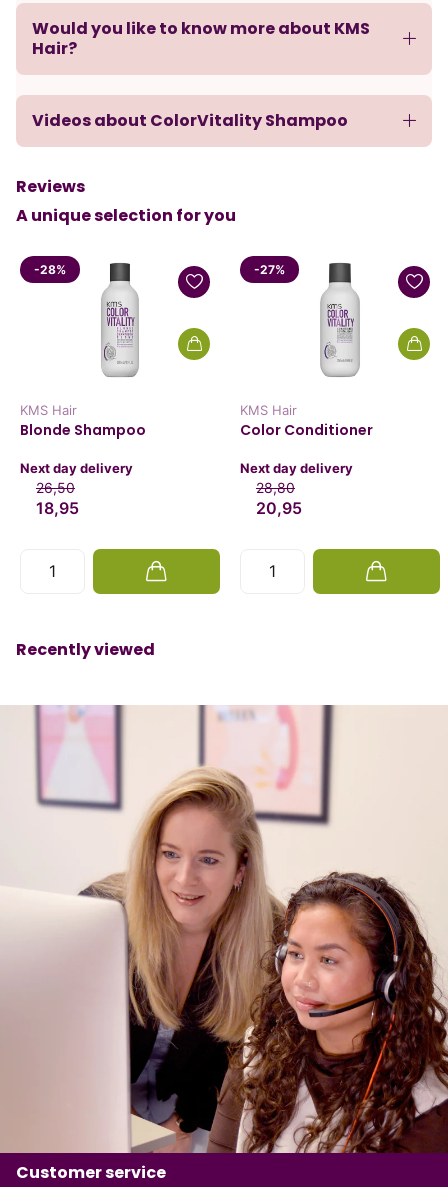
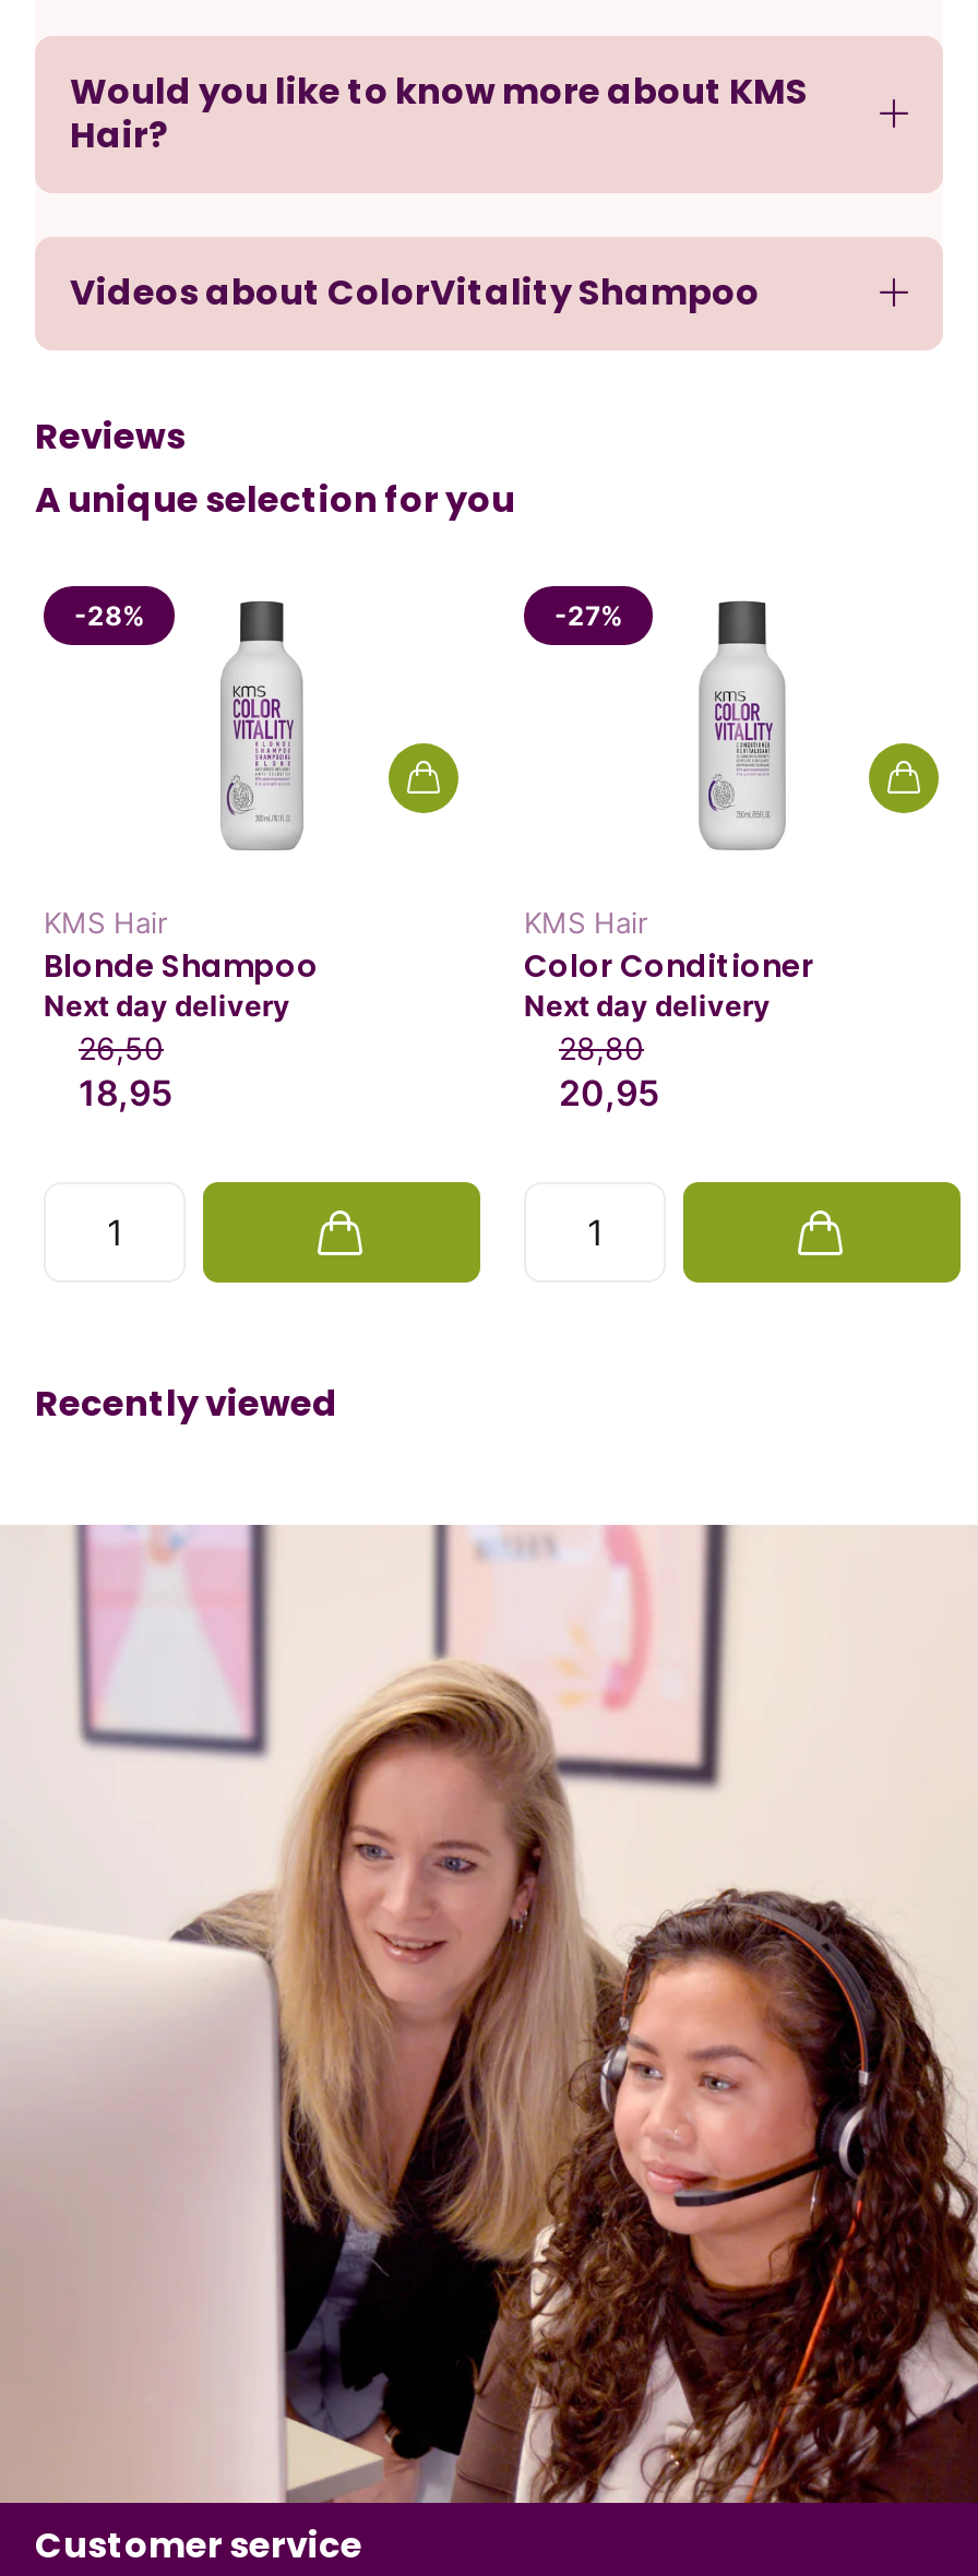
- [image]

- [image]
